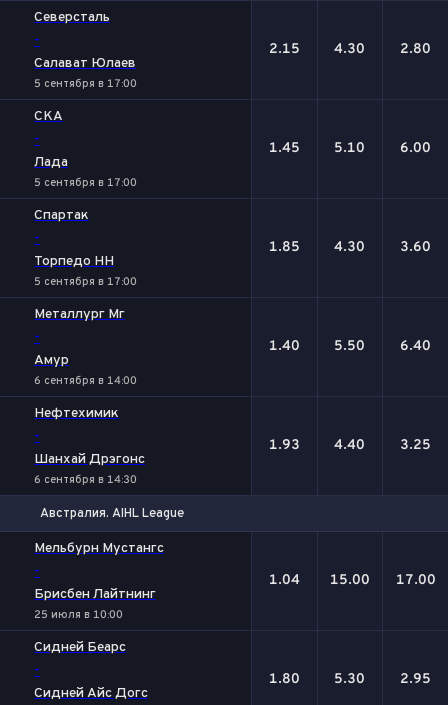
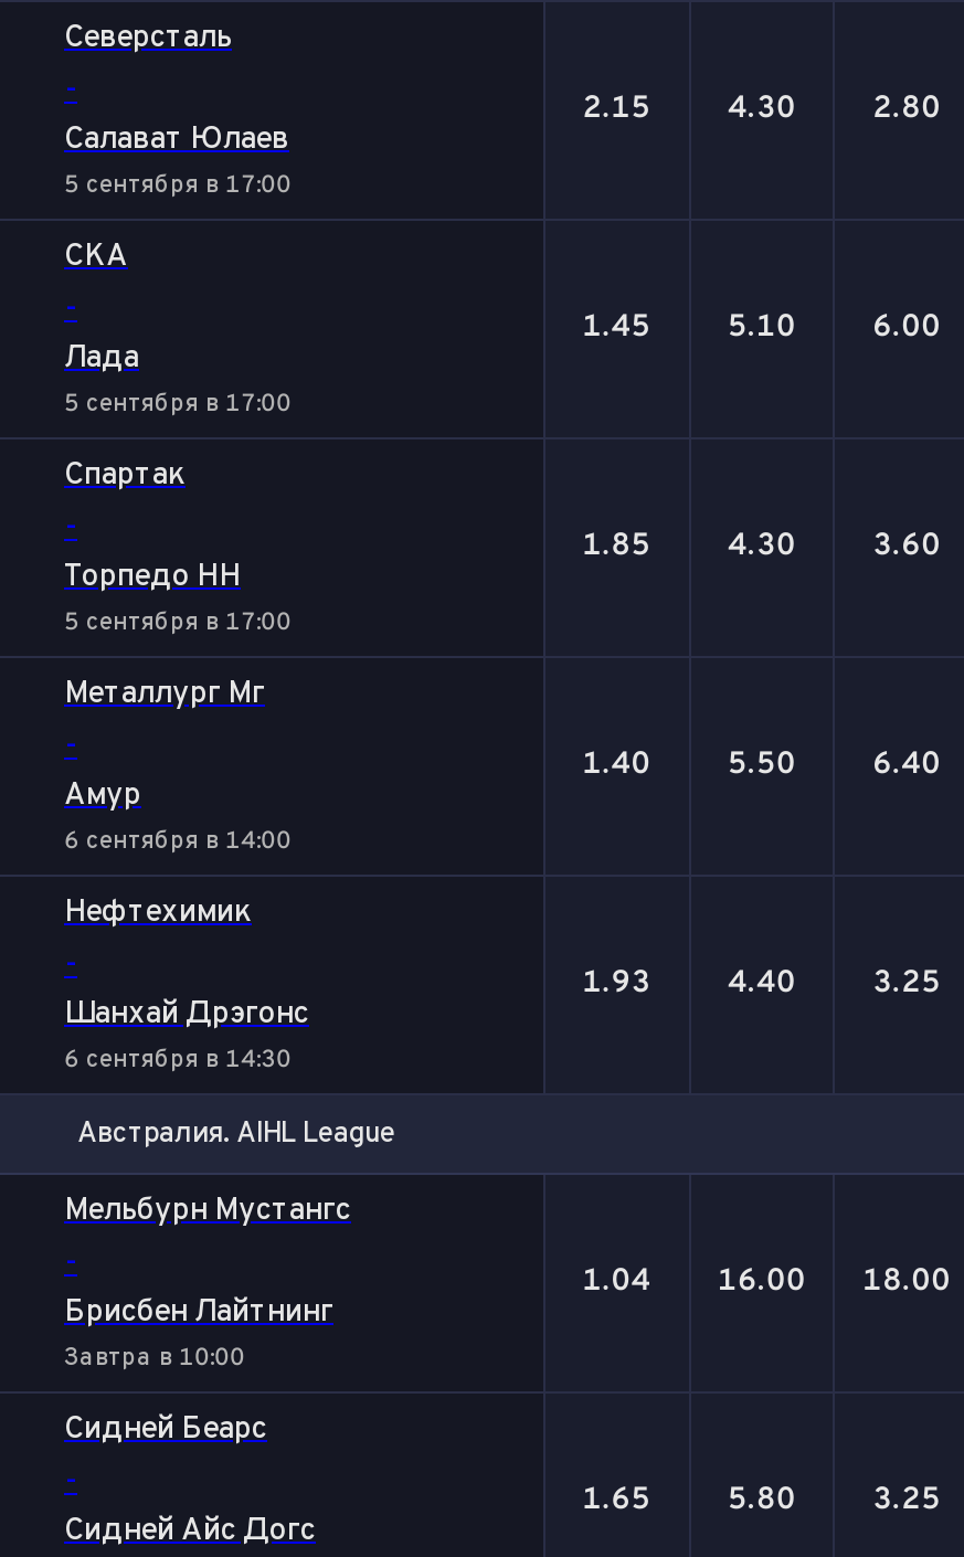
- 15.00
+ 16.00

- 17.00
+ 18.00

- 25 июля в 10:00
+ Завтра в 10:00

- 1.80
- 5.30
- 2.95
+ 1.65
+ 5.80
+ 3.25
